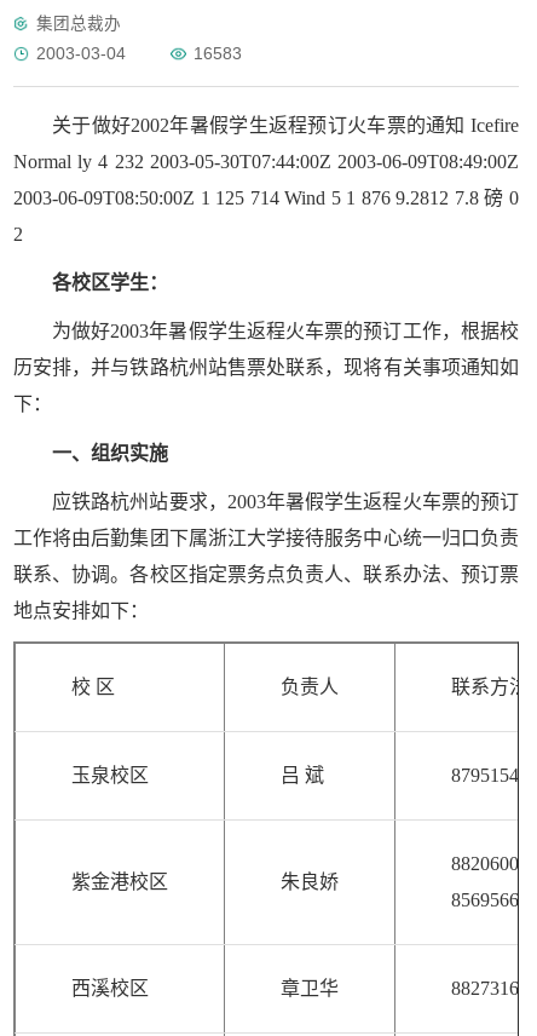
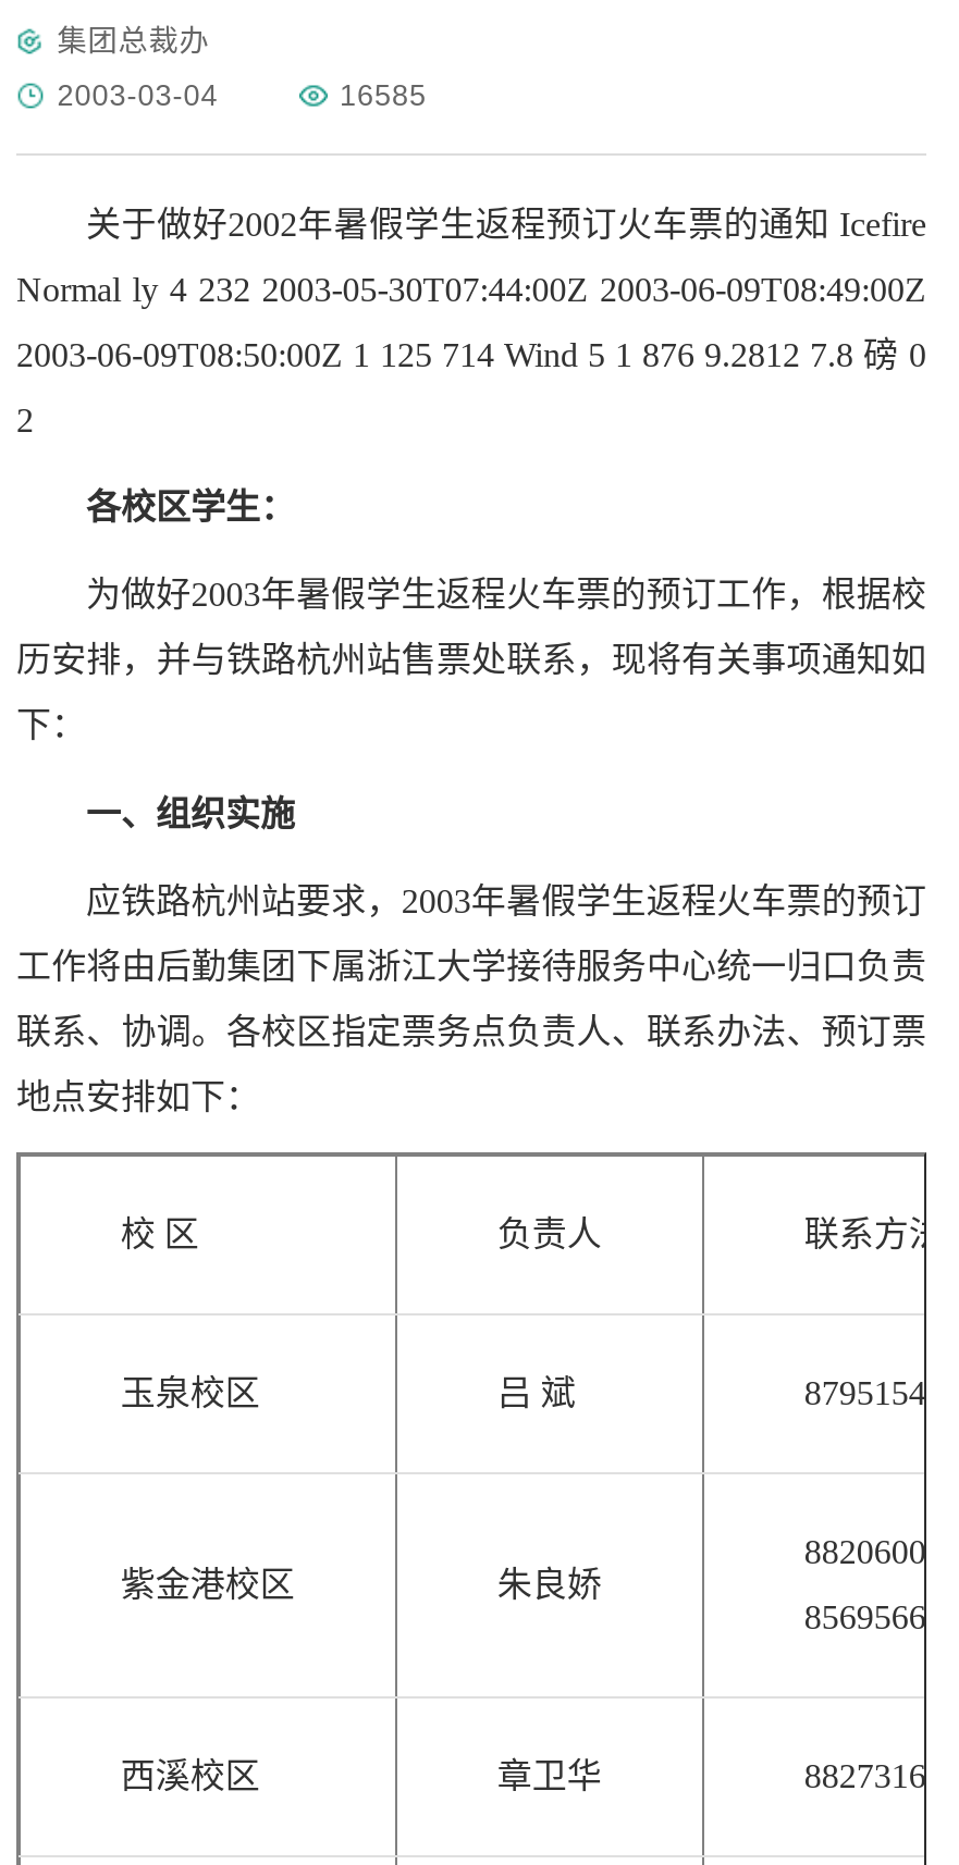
- 16583
+ 16585
